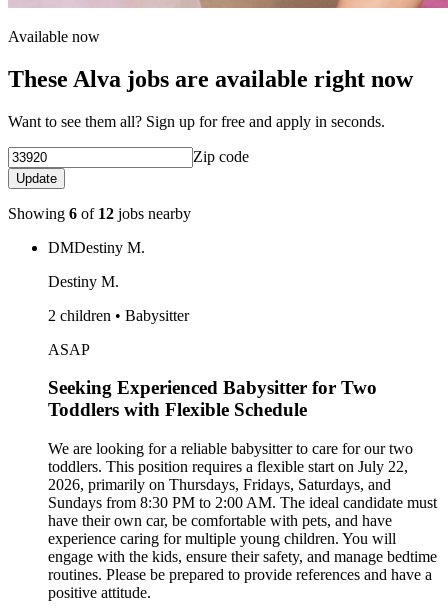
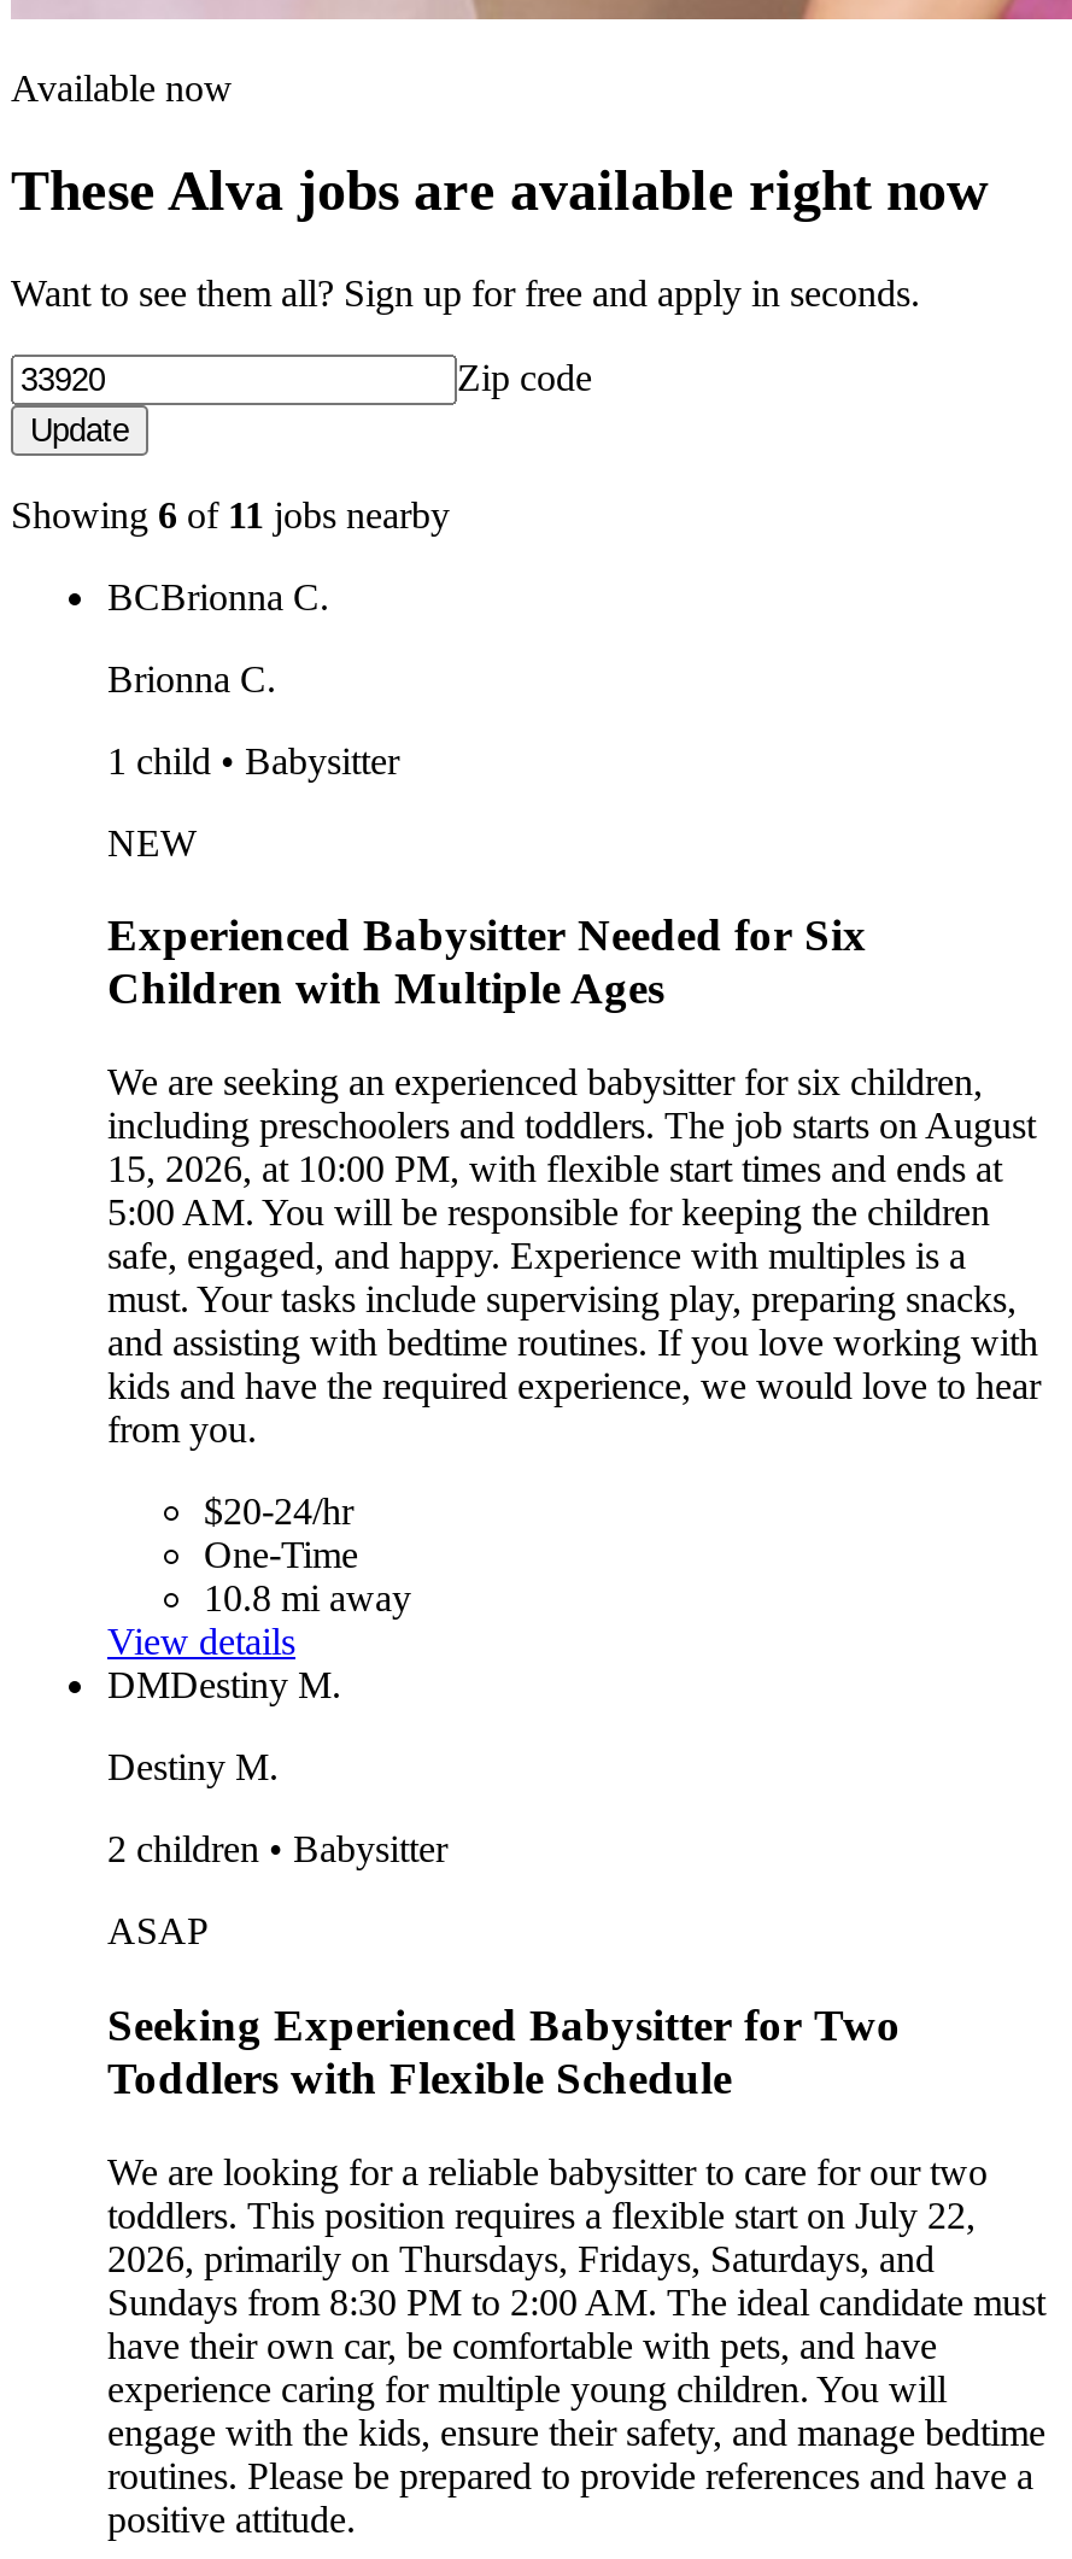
- Showing 6 of 12 jobs nearby
+ Showing 6 of 11 jobs nearby
+ BCBrionna C.
+ Brionna C.
+ 1 child • Babysitter
+ NEW
+ Experienced Babysitter Needed for Six
+ Children with Multiple Ages
+ We are seeking an experienced babysitter for six children,
+ including preschoolers and toddlers. The job starts on August
+ 15, 2026, at 10:00 PM, with flexible start times and ends at
+ 5:00 AM. You will be responsible for keeping the children
+ safe, engaged, and happy. Experience with multiples is a
+ must. Your tasks include supervising play, preparing snacks,
+ and assisting with bedtime routines. If you love working with
+ kids and have the required experience, we would love to hear
+ from you.
+ $20-24/hr
+ One-Time
+ 10.8 mi away
+ View details
